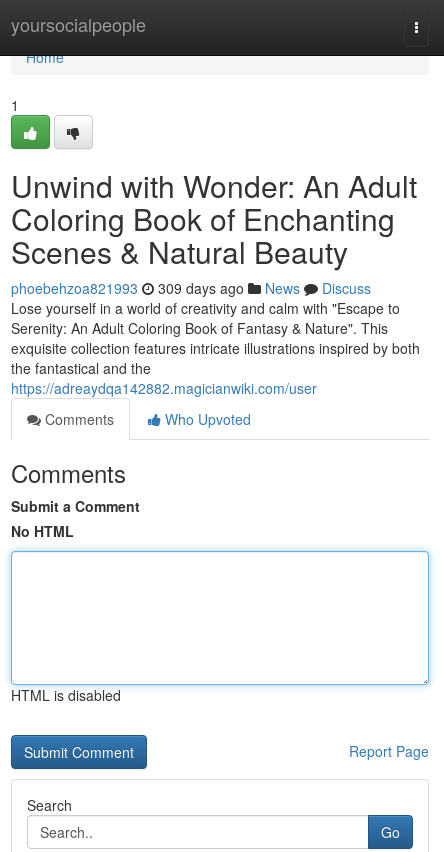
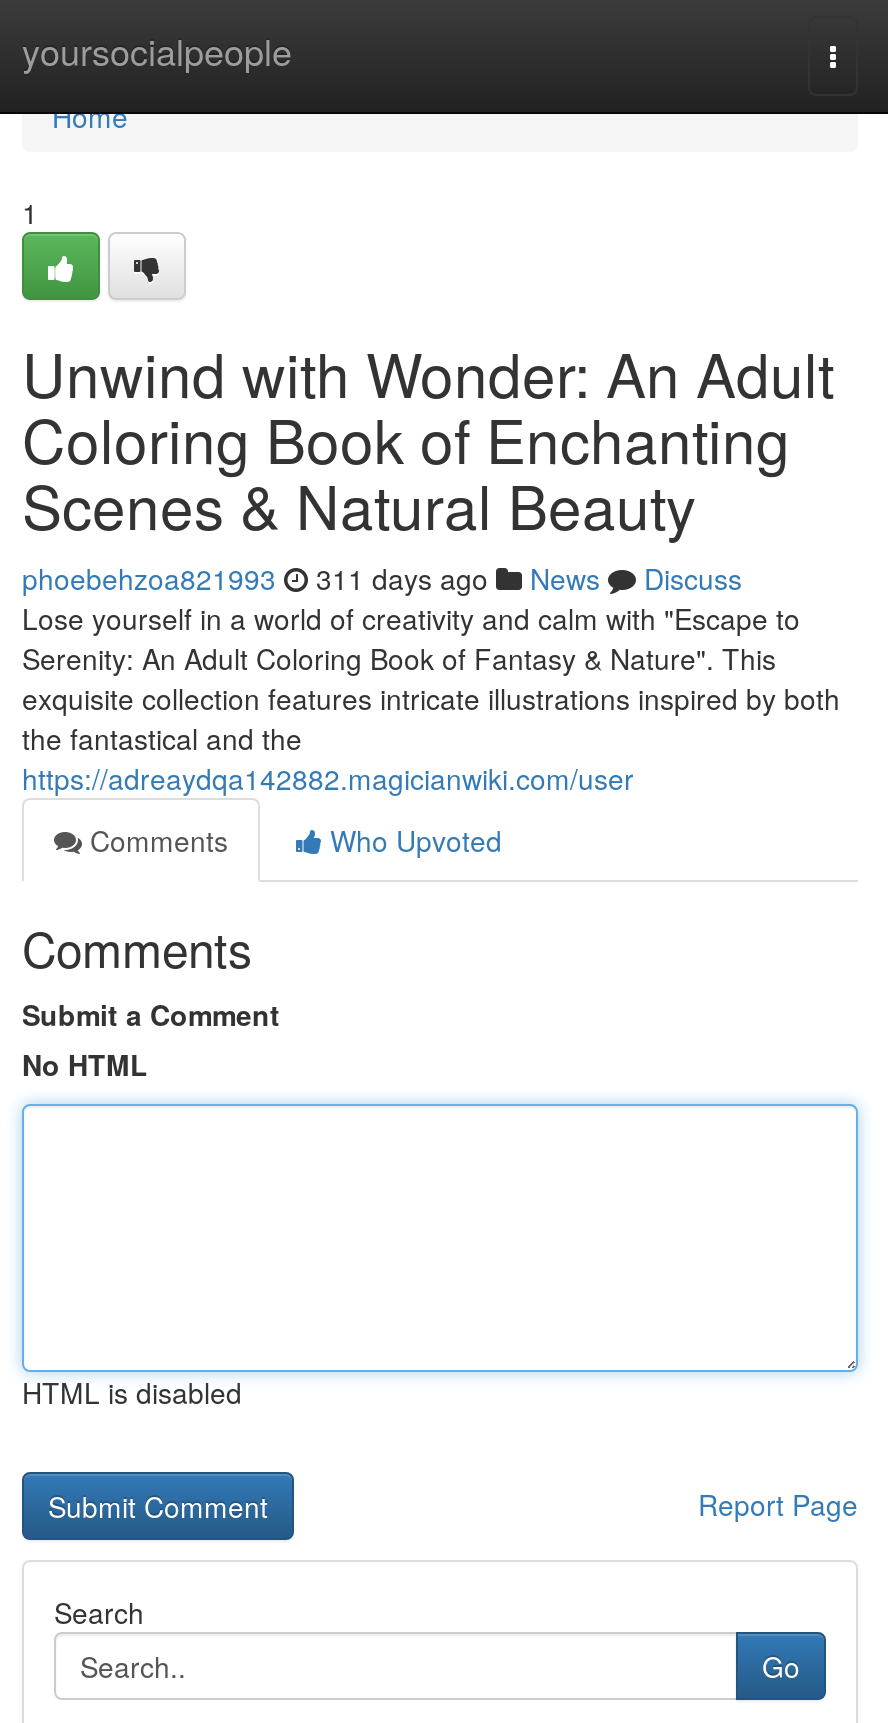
- phoebehzoa821993 309 days ago News Discuss
+ phoebehzoa821993 311 days ago News Discuss
